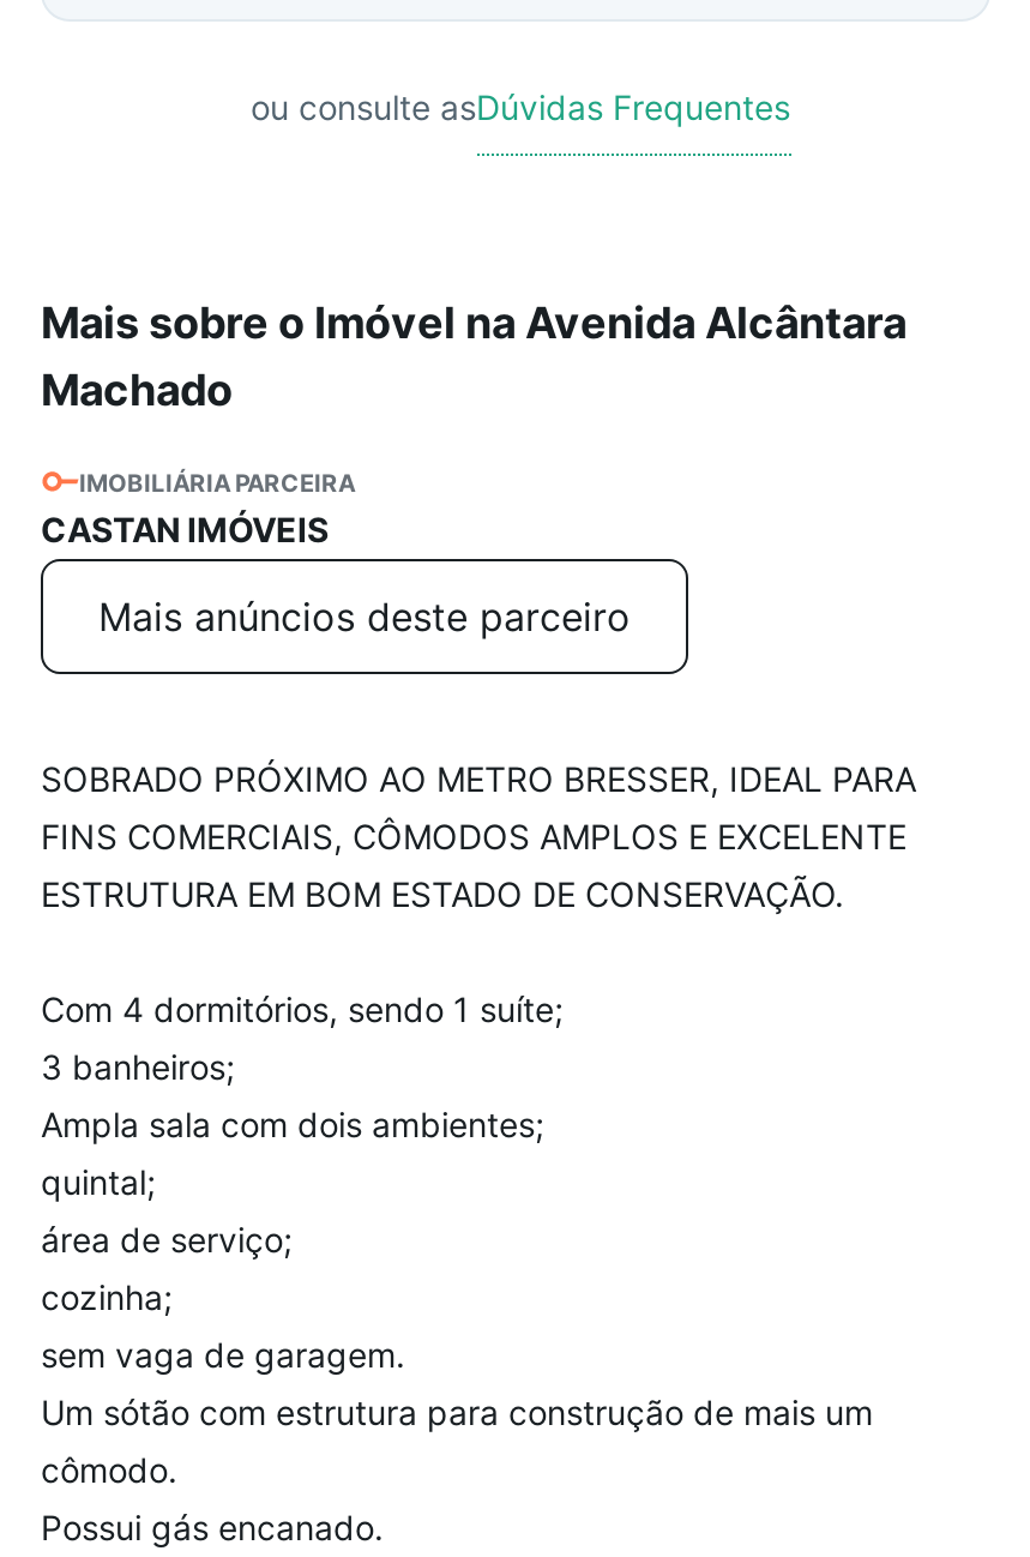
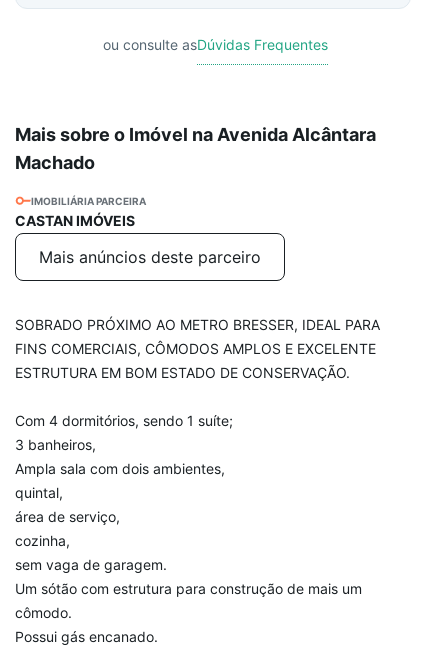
- 3 banheiros;
- Ampla sala com dois ambientes;
- quintal;
- área de serviço;
- cozinha;
+ 3 banheiros,
+ Ampla sala com dois ambientes,
+ quintal,
+ área de serviço,
+ cozinha,
